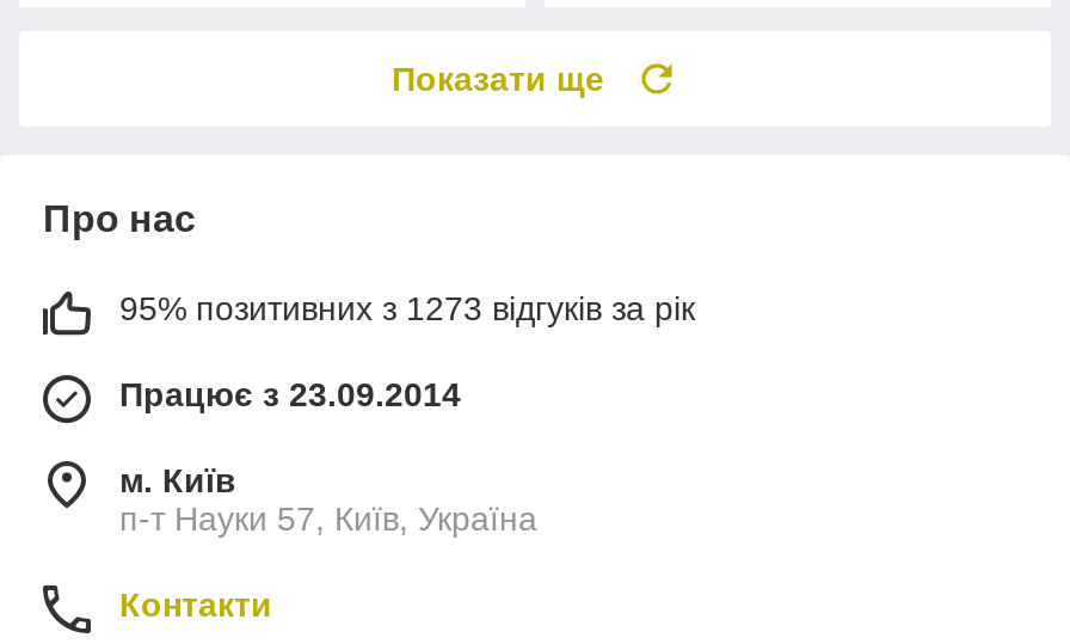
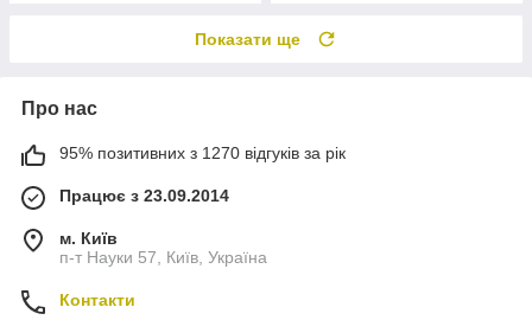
- 95% позитивних з 1273 відгуків за рік
+ 95% позитивних з 1270 відгуків за рік
